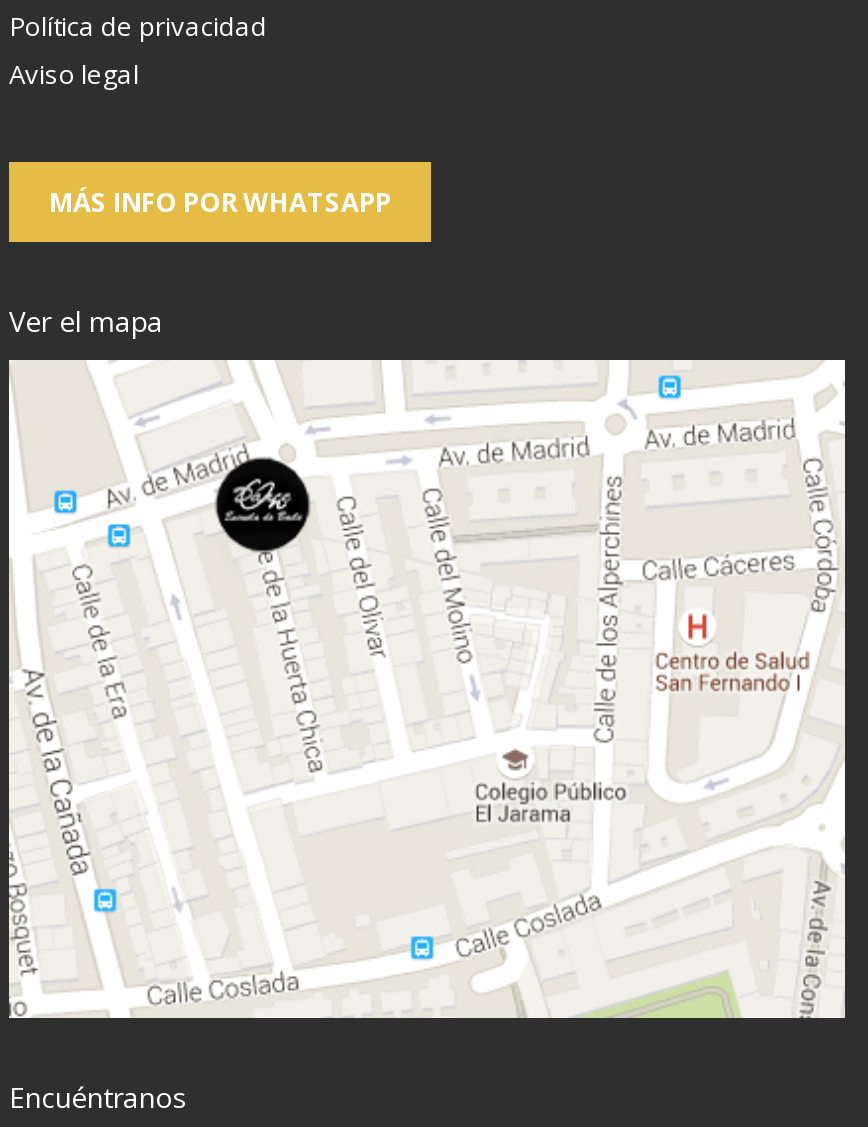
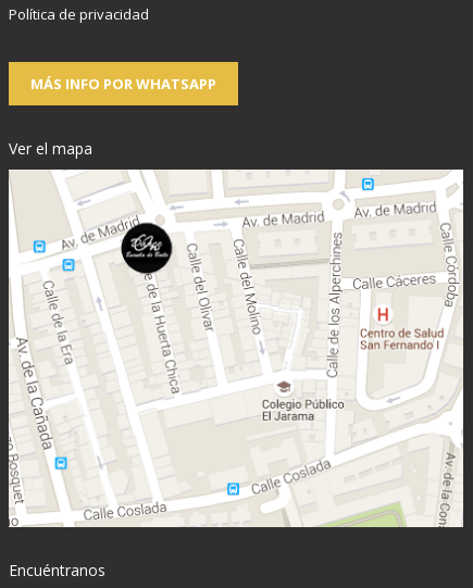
- Aviso legal
